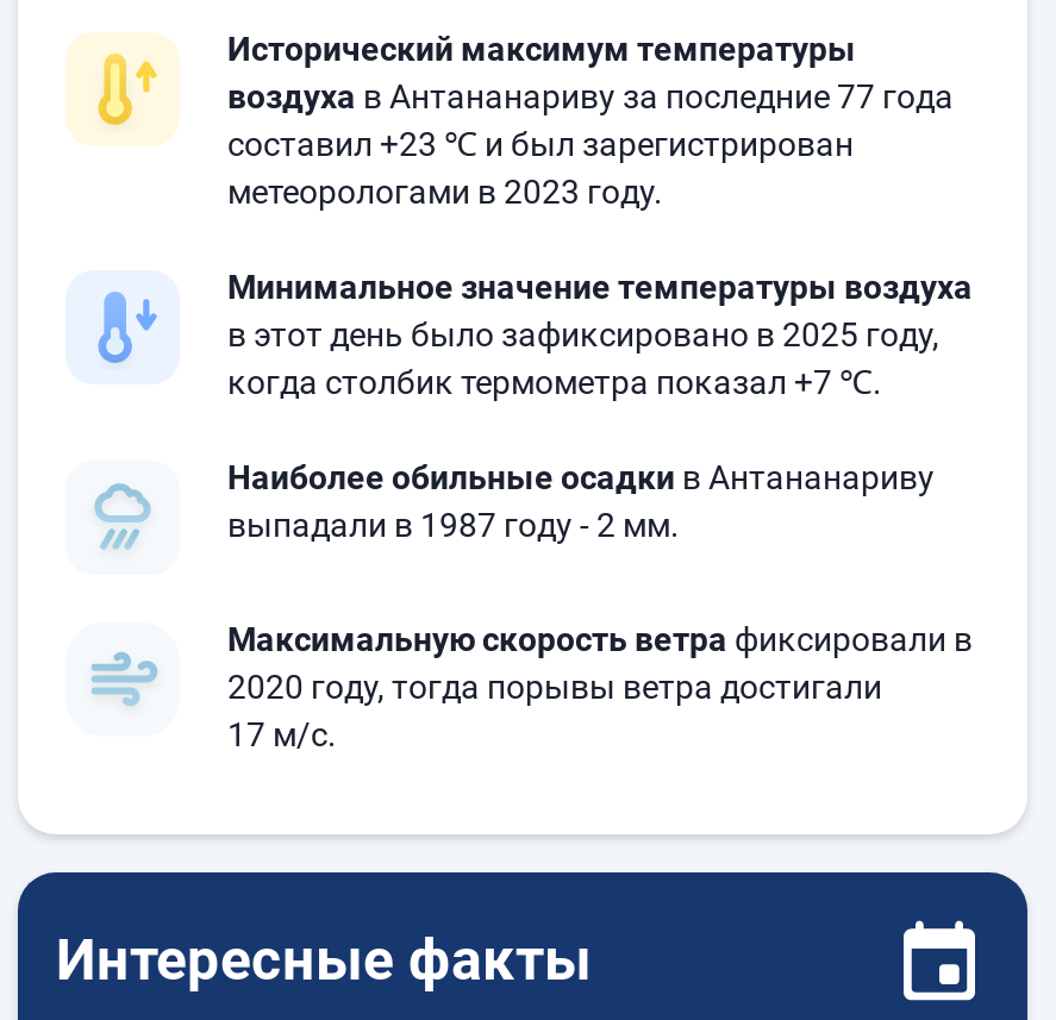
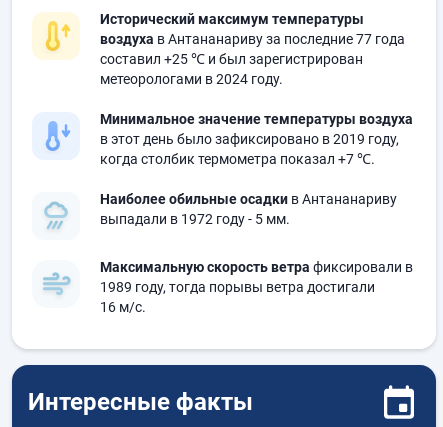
- составил +23 ℃ и был зарегистрирован
+ составил +25 ℃ и был зарегистрирован

- метеорологами в 2023 году.
+ метеорологами в 2024 году.

- в этот день было зафиксировано в 2025 году,
+ в этот день было зафиксировано в 2019 году,

- выпадали в 1987 году - 2 мм.
+ выпадали в 1972 году - 5 мм.

- 2020 году, тогда порывы ветра достигали
+ 1989 году, тогда порывы ветра достигали

- 17 м/с.
+ 16 м/с.
